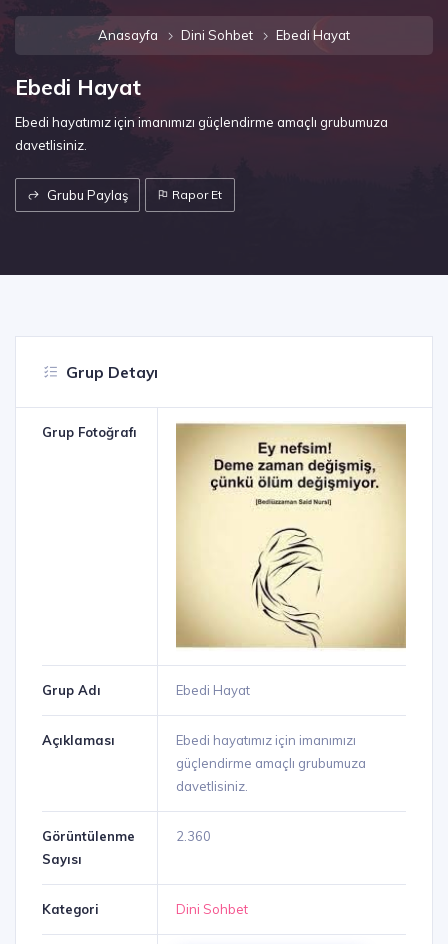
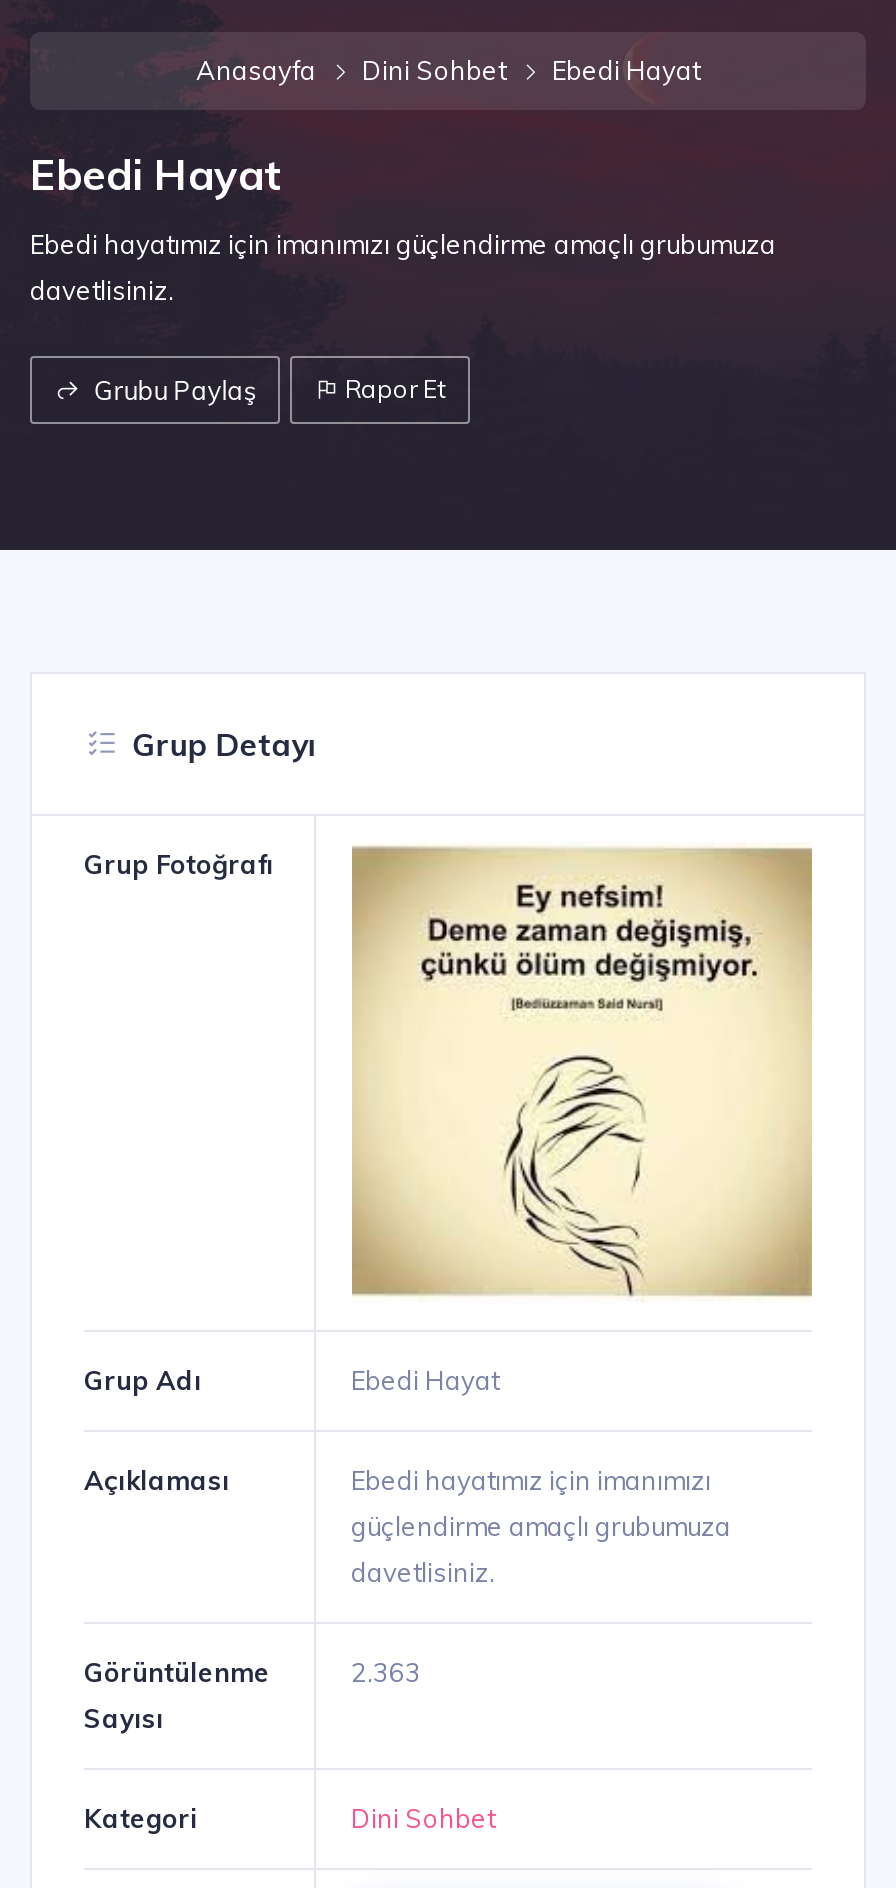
- 2.360
+ 2.363
